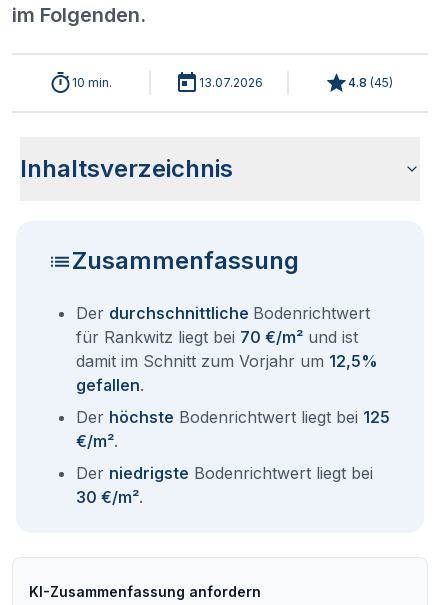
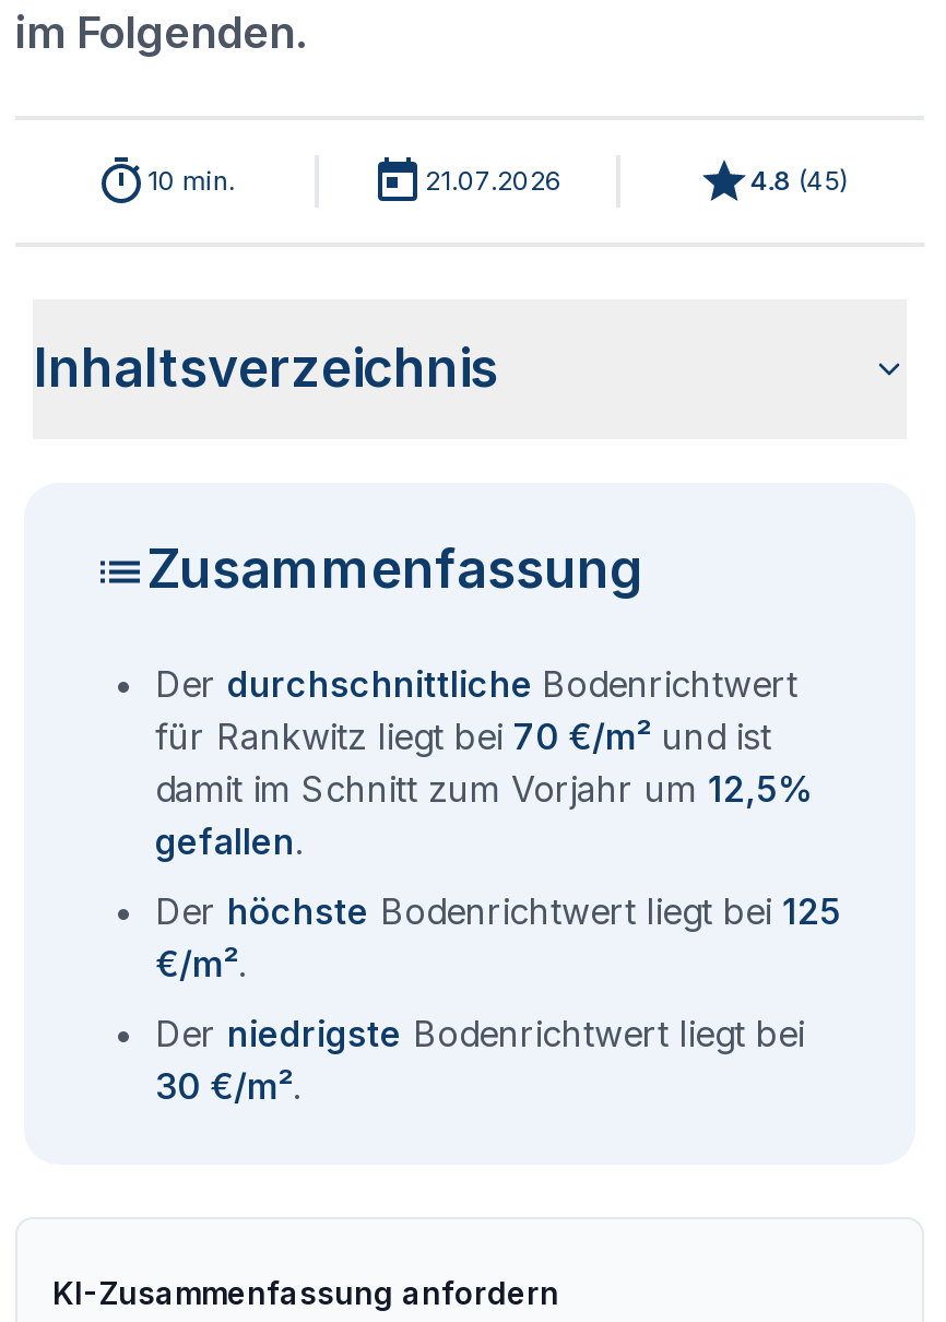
- 13.07.2026
+ 21.07.2026
